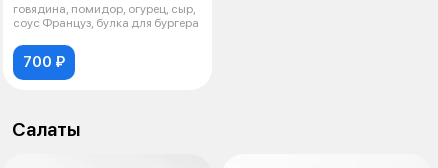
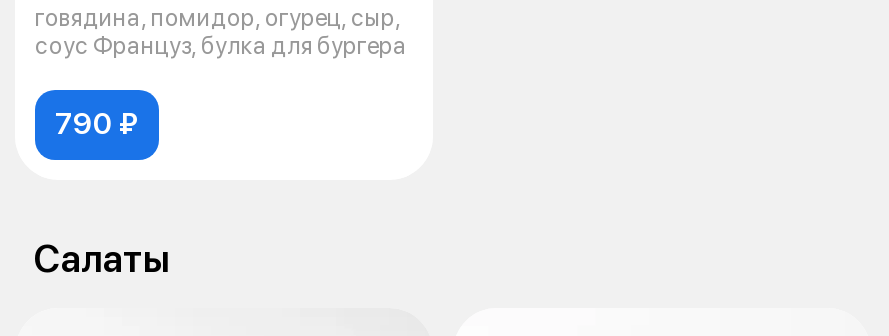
- 700 ₽
+ 790 ₽
